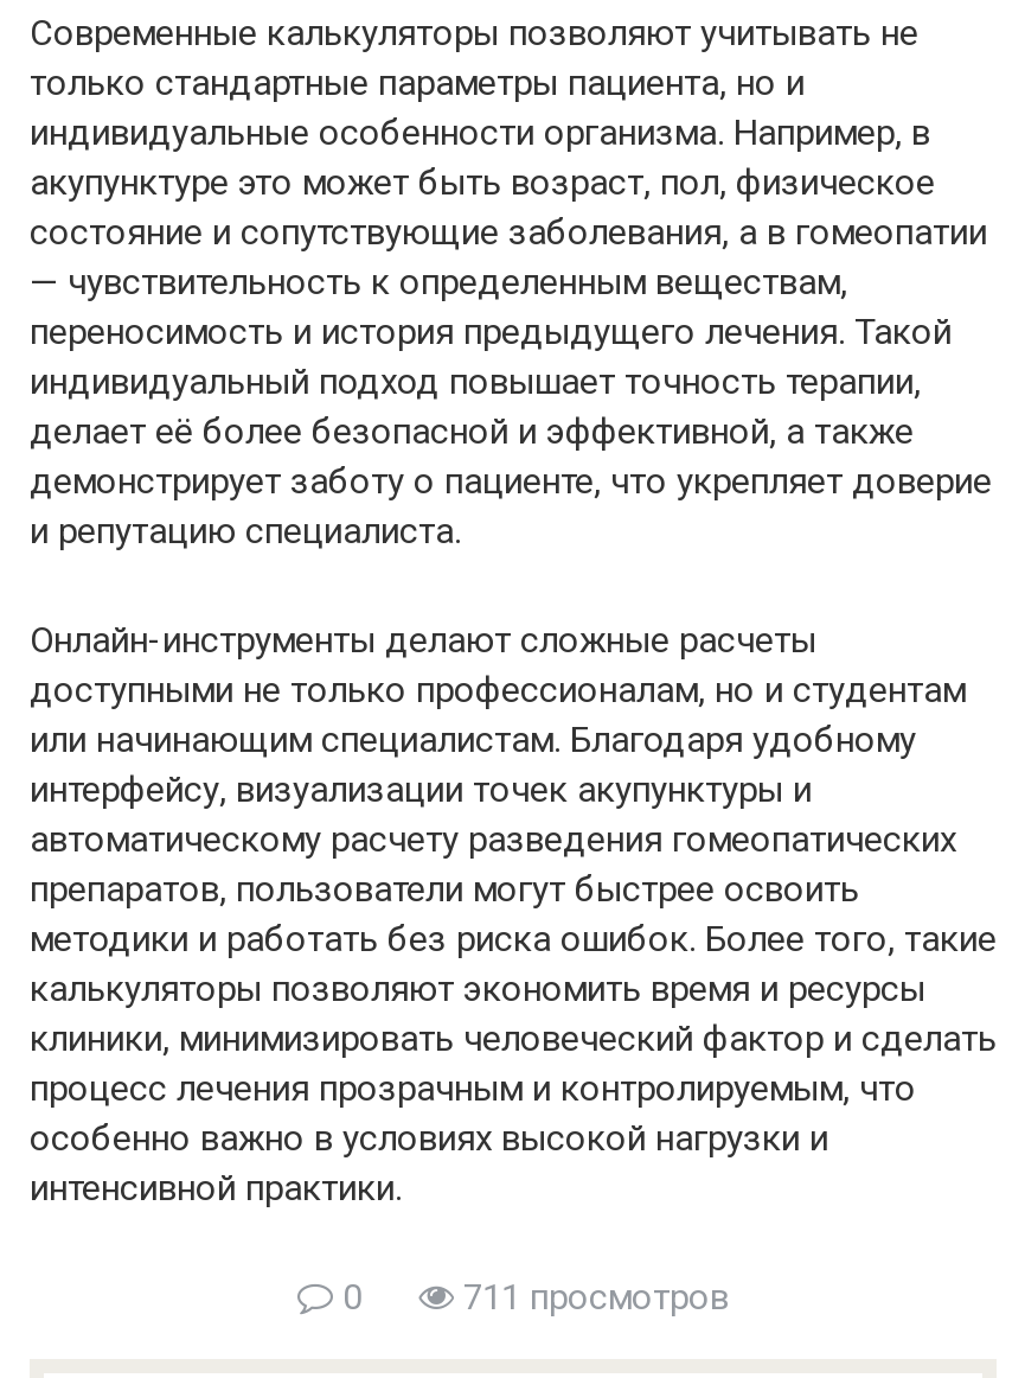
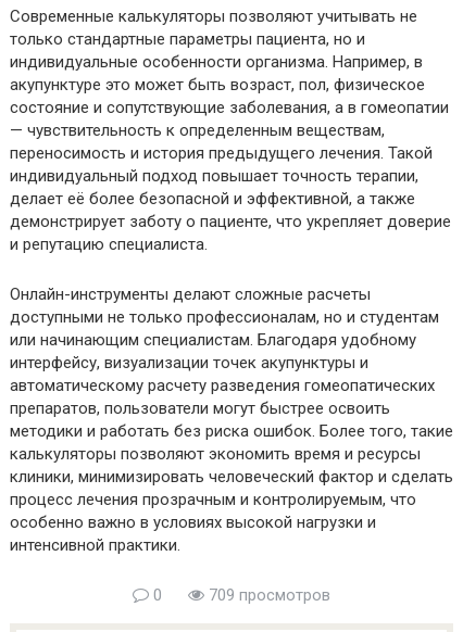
- 711 просмотров
+ 709 просмотров
